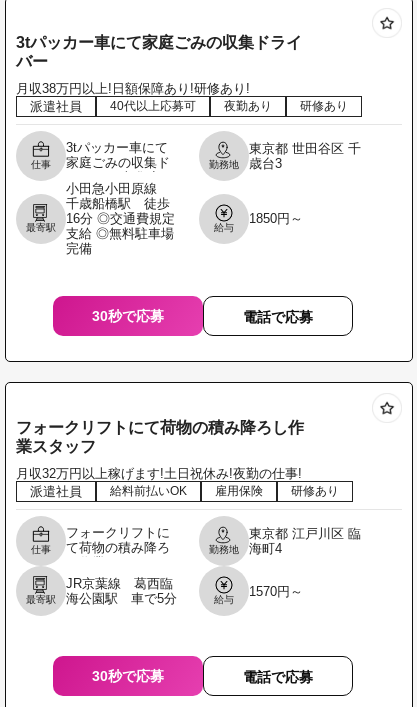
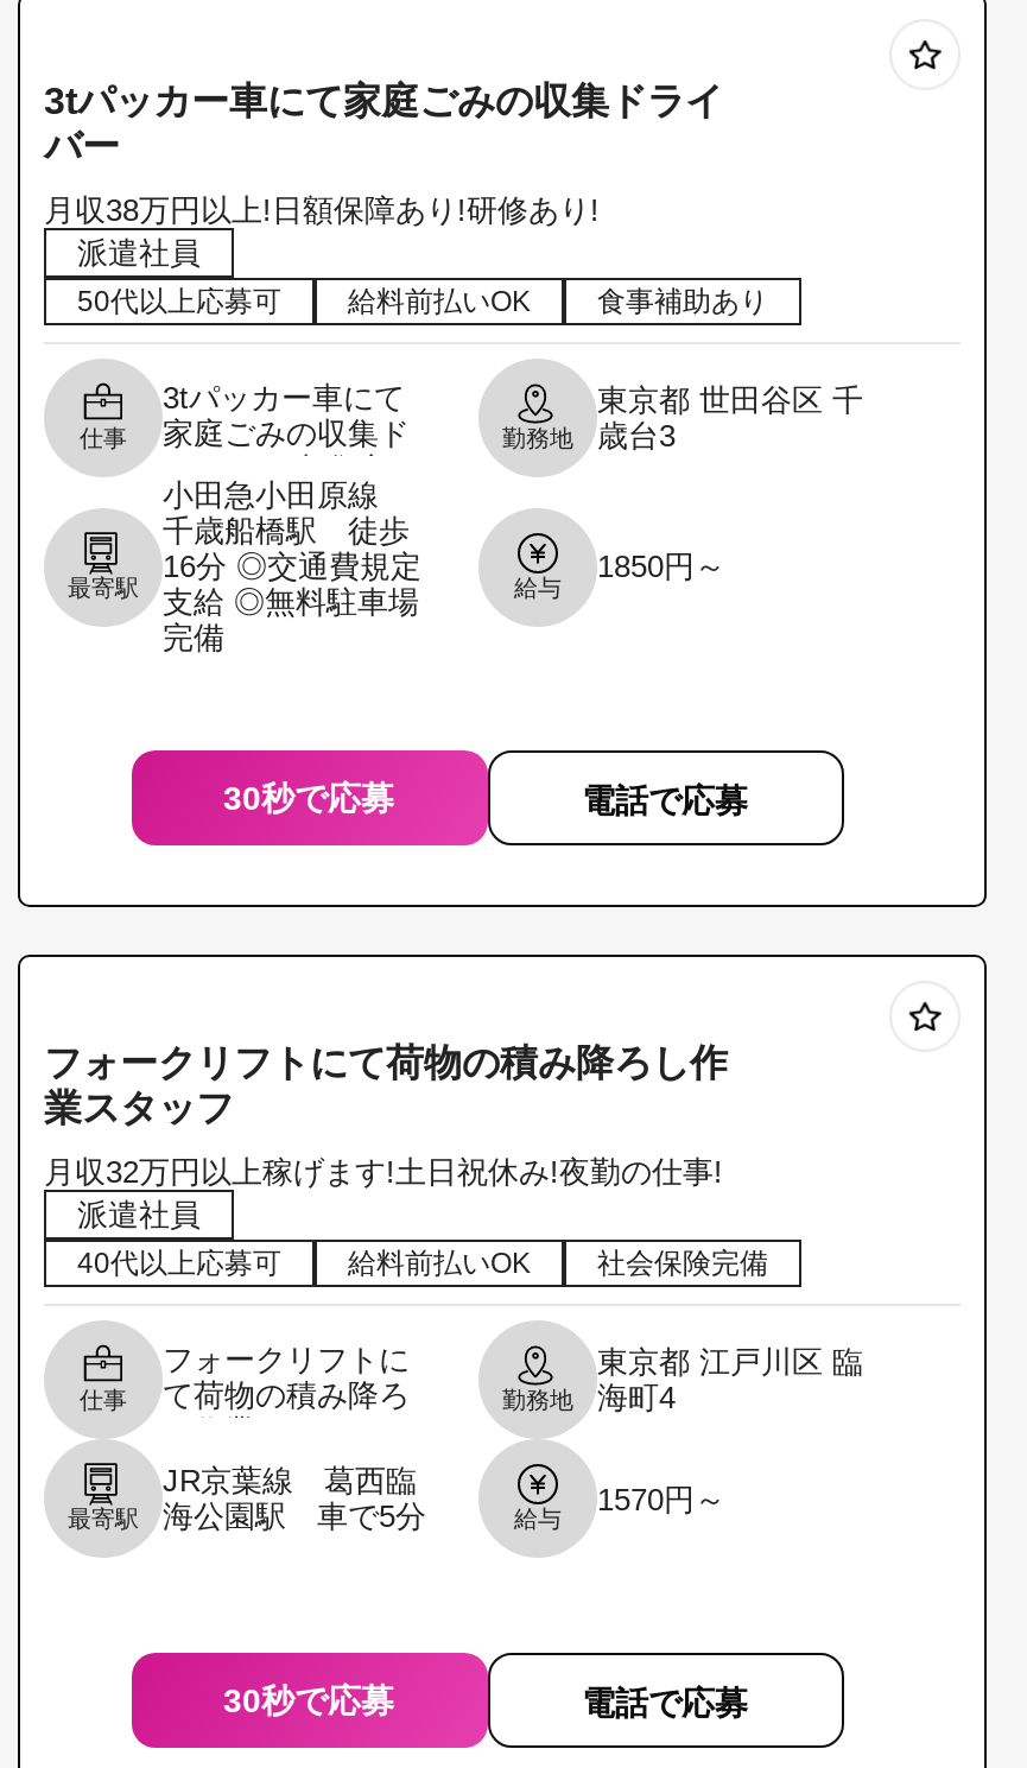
moved down: 40代以上応募可

- 夜勤あり
- 研修あり
+ 50代以上応募可
+ 給料前払いOK
+ 食事補助あり

- 雇用保険
- 研修あり
+ 社会保険完備
